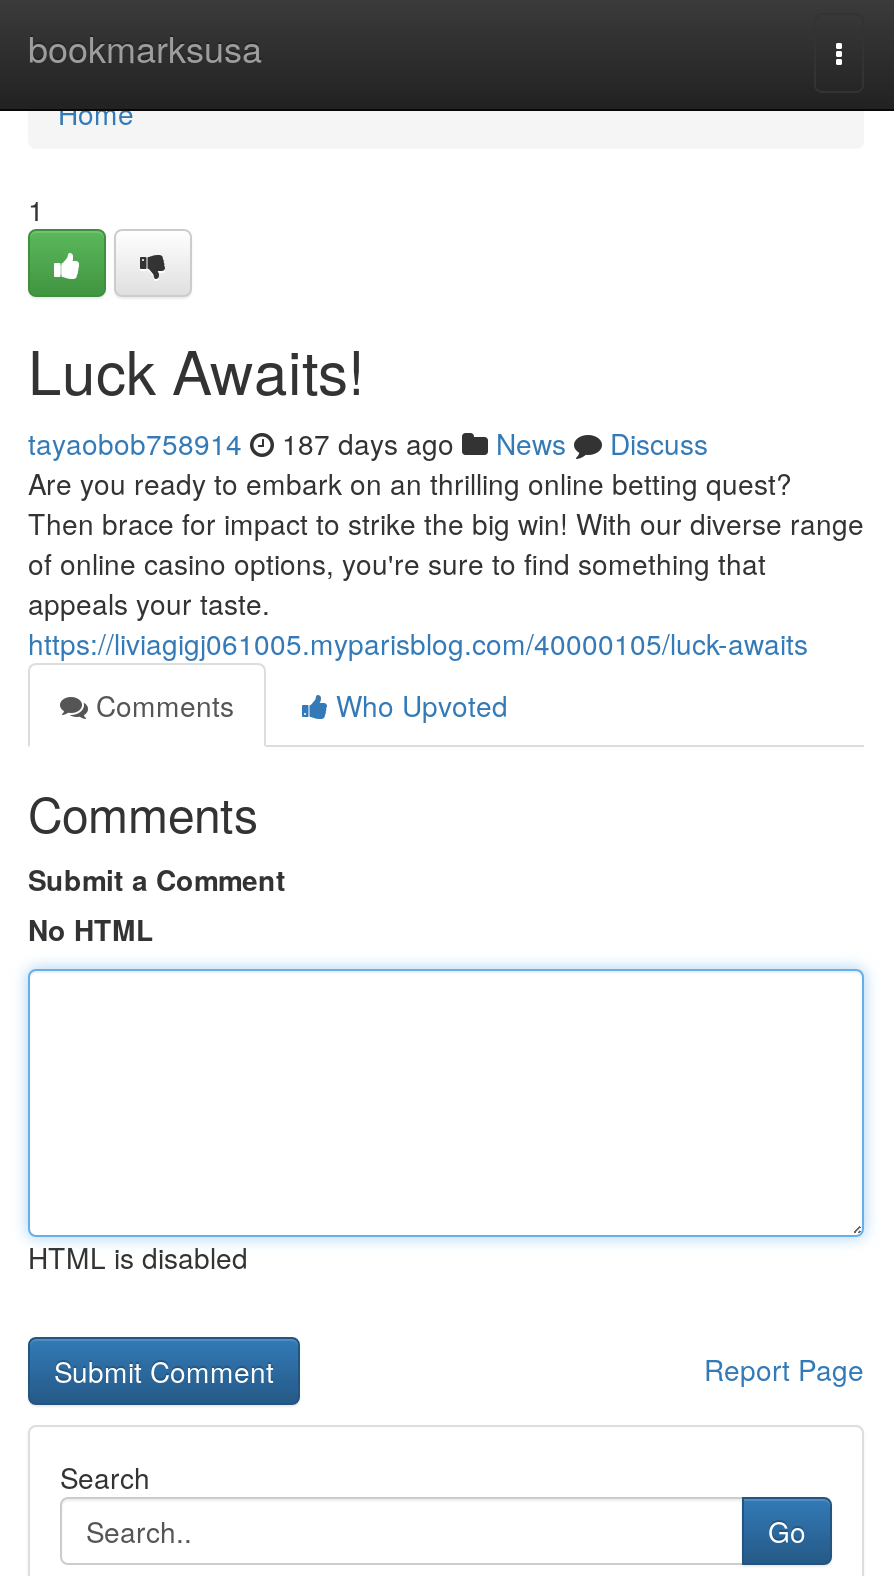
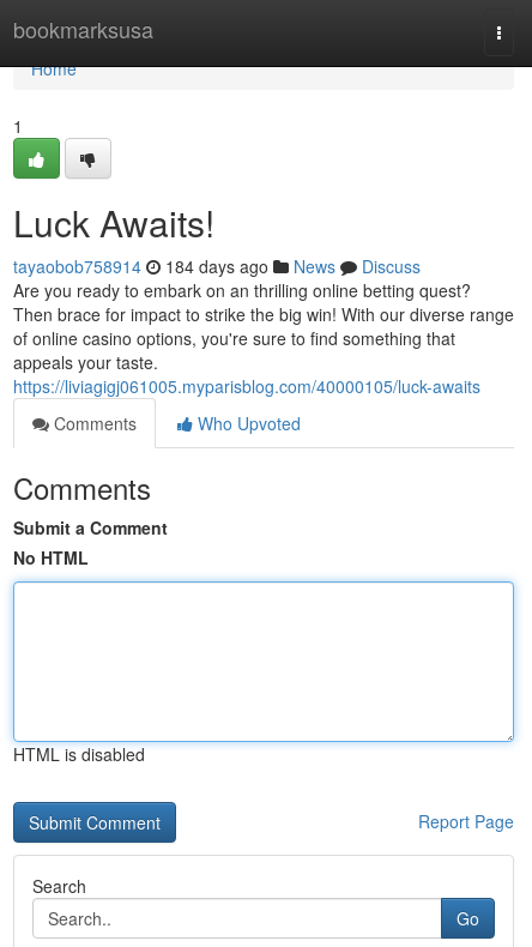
- tayaobob758914 187 days ago News Discuss
+ tayaobob758914 184 days ago News Discuss
